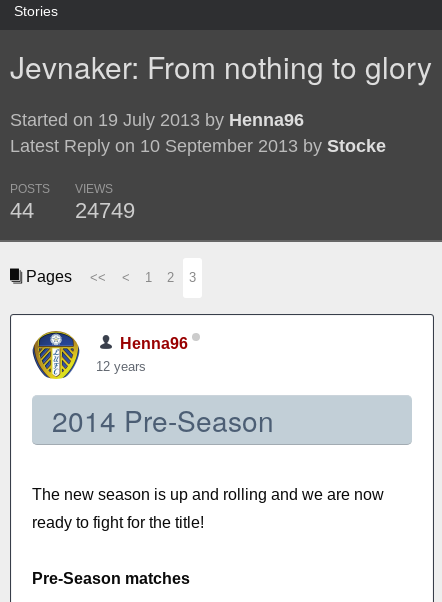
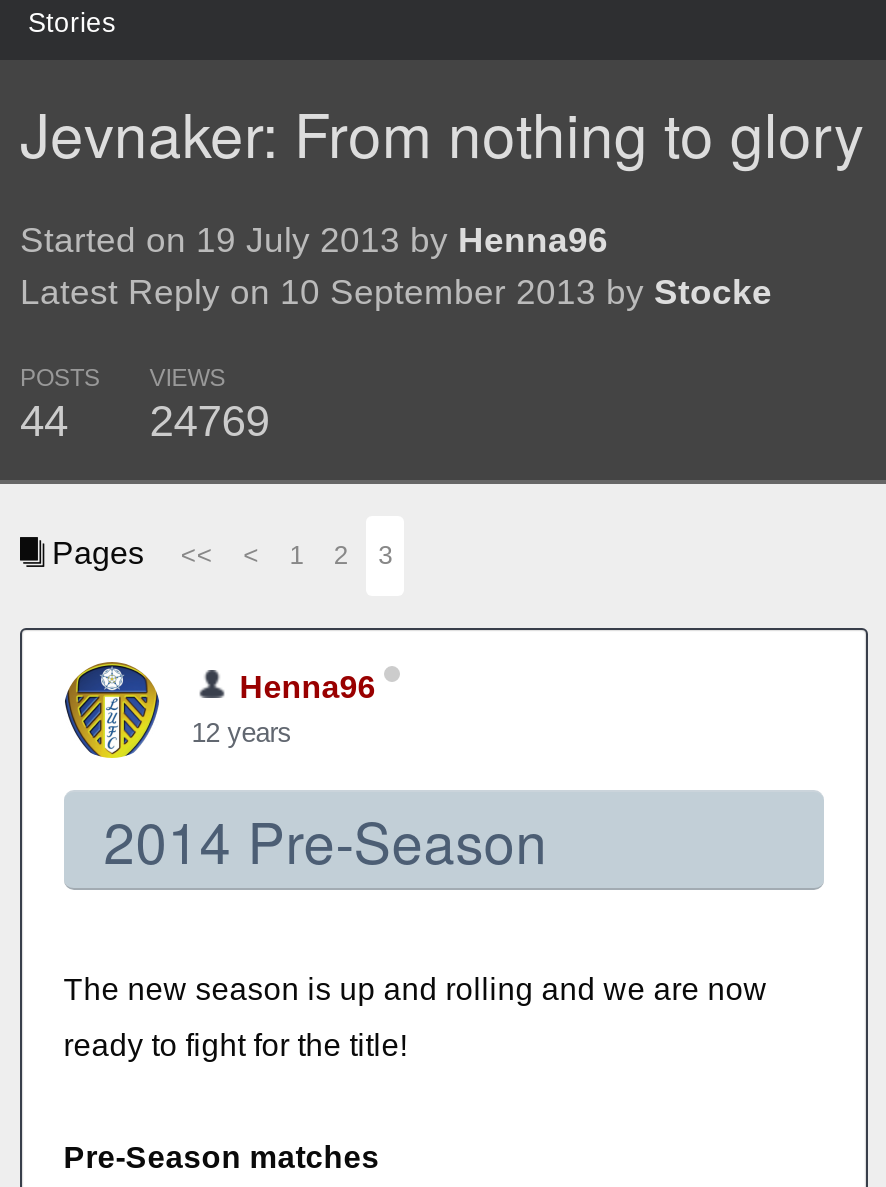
- 44 24749
+ 44 24769
